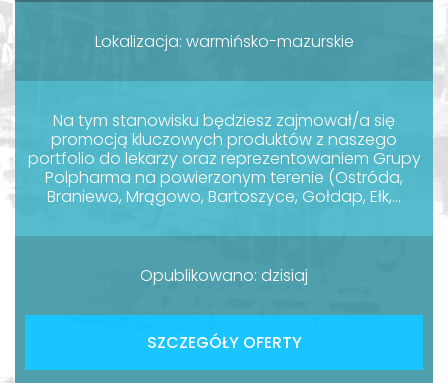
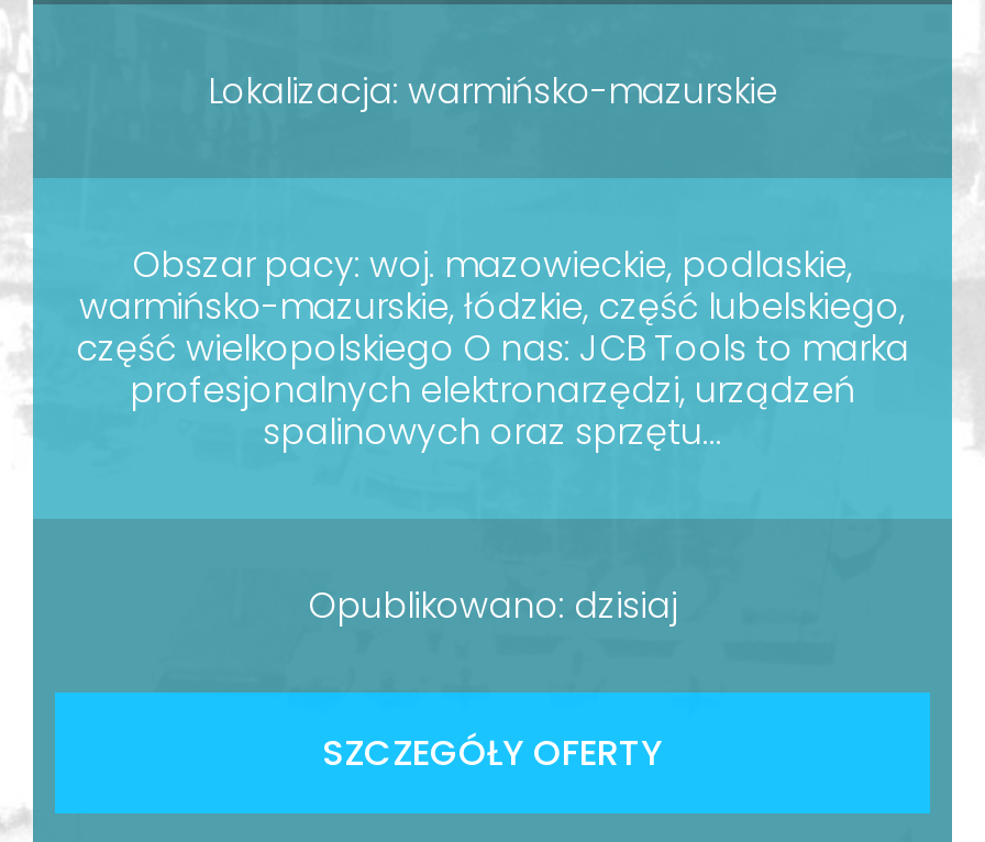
- Na tym stanowisku będziesz zajmował/a się
- promocją kluczowych produktów z naszego
- portfolio do lekarzy oraz reprezentowaniem Grupy
- Polpharma na powierzonym terenie (Ostróda,
- Braniewo, Mrągowo, Bartoszyce, Gołdap, Ełk,...
+ Obszar pacy: woj. mazowieckie, podlaskie,
+ warmińsko-mazurskie, łódzkie, część lubelskiego,
+ część wielkopolskiego O nas: JCB Tools to marka
+ profesjonalnych elektronarzędzi, urządzeń
+ spalinowych oraz sprzętu...
